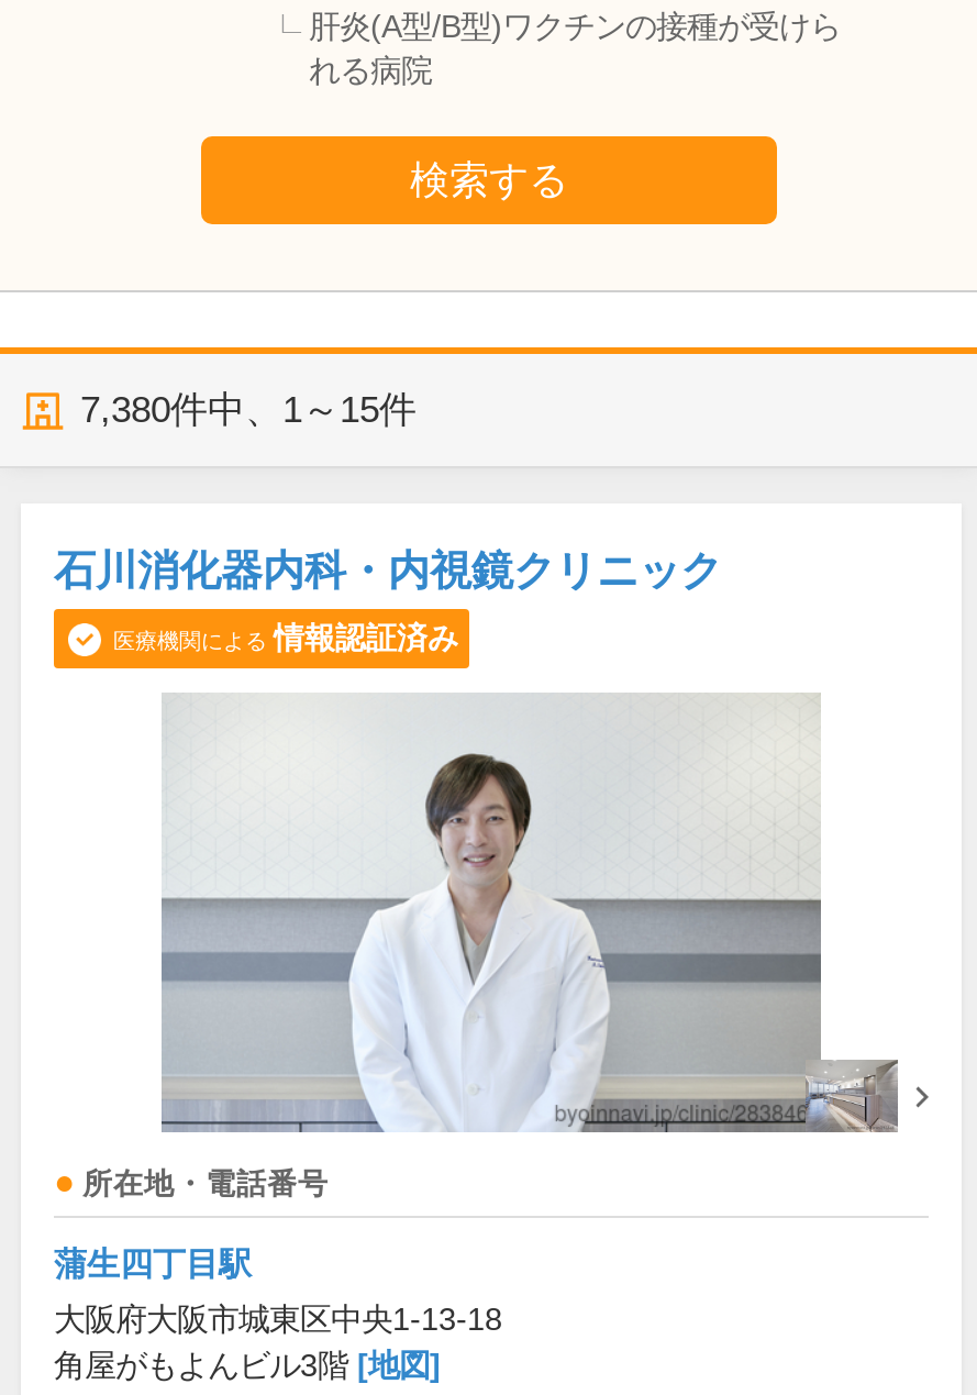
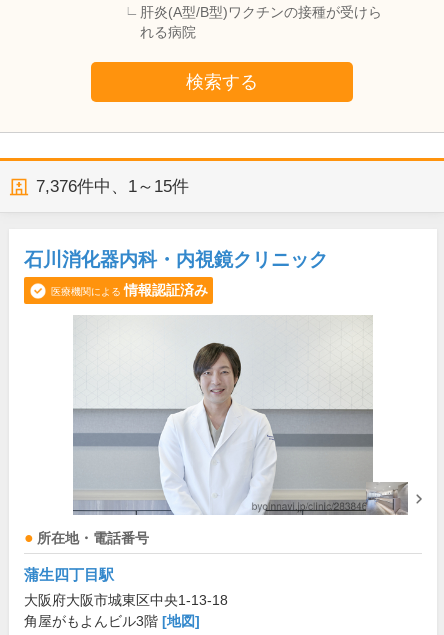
- 7,380件中、1～15件
+ 7,376件中、1～15件
